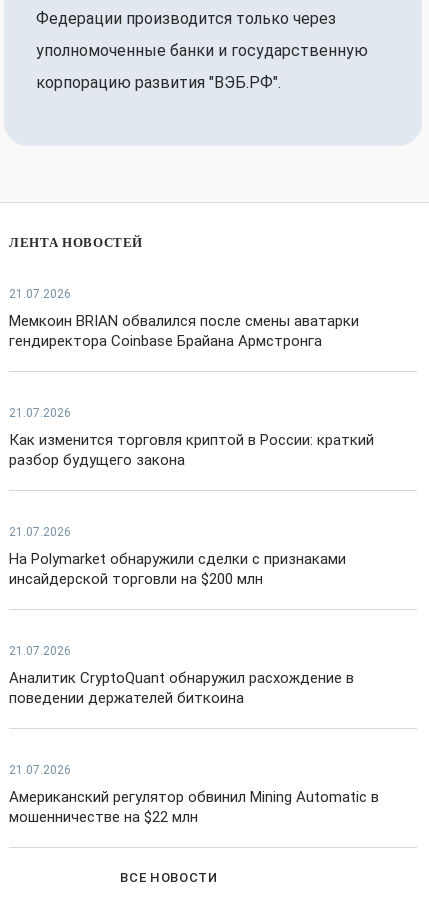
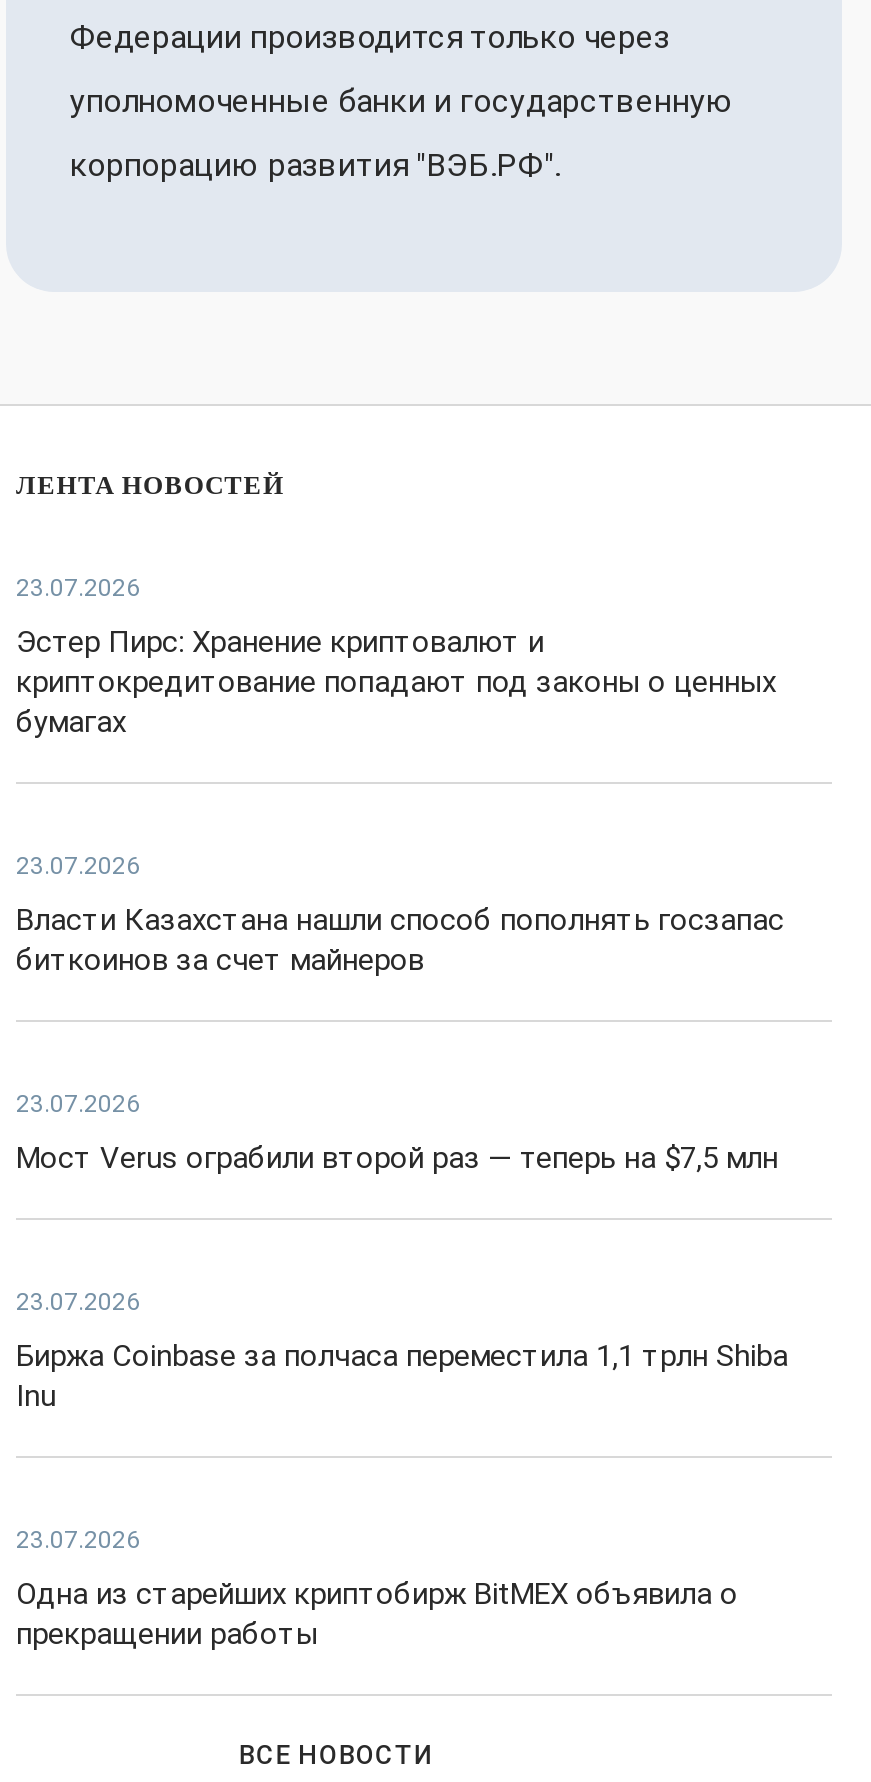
- 21.07.2026
+ 23.07.2026

- Мемкоин BRIAN обвалился после смены аватарки
- гендиректора Coinbase Брайана Армстронга
+ Эстер Пирс: Хранение криптовалют и
+ криптокредитование попадают под законы о ценных
+ бумагах

- 21.07.2026
+ 23.07.2026

- Как изменится торговля криптой в России: краткий
- разбор будущего закона
+ Власти Казахстана нашли способ пополнять госзапас
+ биткоинов за счет майнеров

- 21.07.2026
+ 23.07.2026

- На Polymarket обнаружили сделки с признаками
- инсайдерской торговли на $200 млн
+ Мост Verus ограбили второй раз — теперь на $7,5 млн

- 21.07.2026
+ 23.07.2026

- Аналитик CryptoQuant обнаружил расхождение в
- поведении держателей биткоина
+ Биржа Coinbase за полчаса переместила 1,1 трлн Shiba
+ Inu

- 21.07.2026
+ 23.07.2026

- Американский регулятор обвинил Mining Automatic в
- мошенничестве на $22 млн
+ Одна из старейших криптобирж BitMEX объявила о
+ прекращении работы
